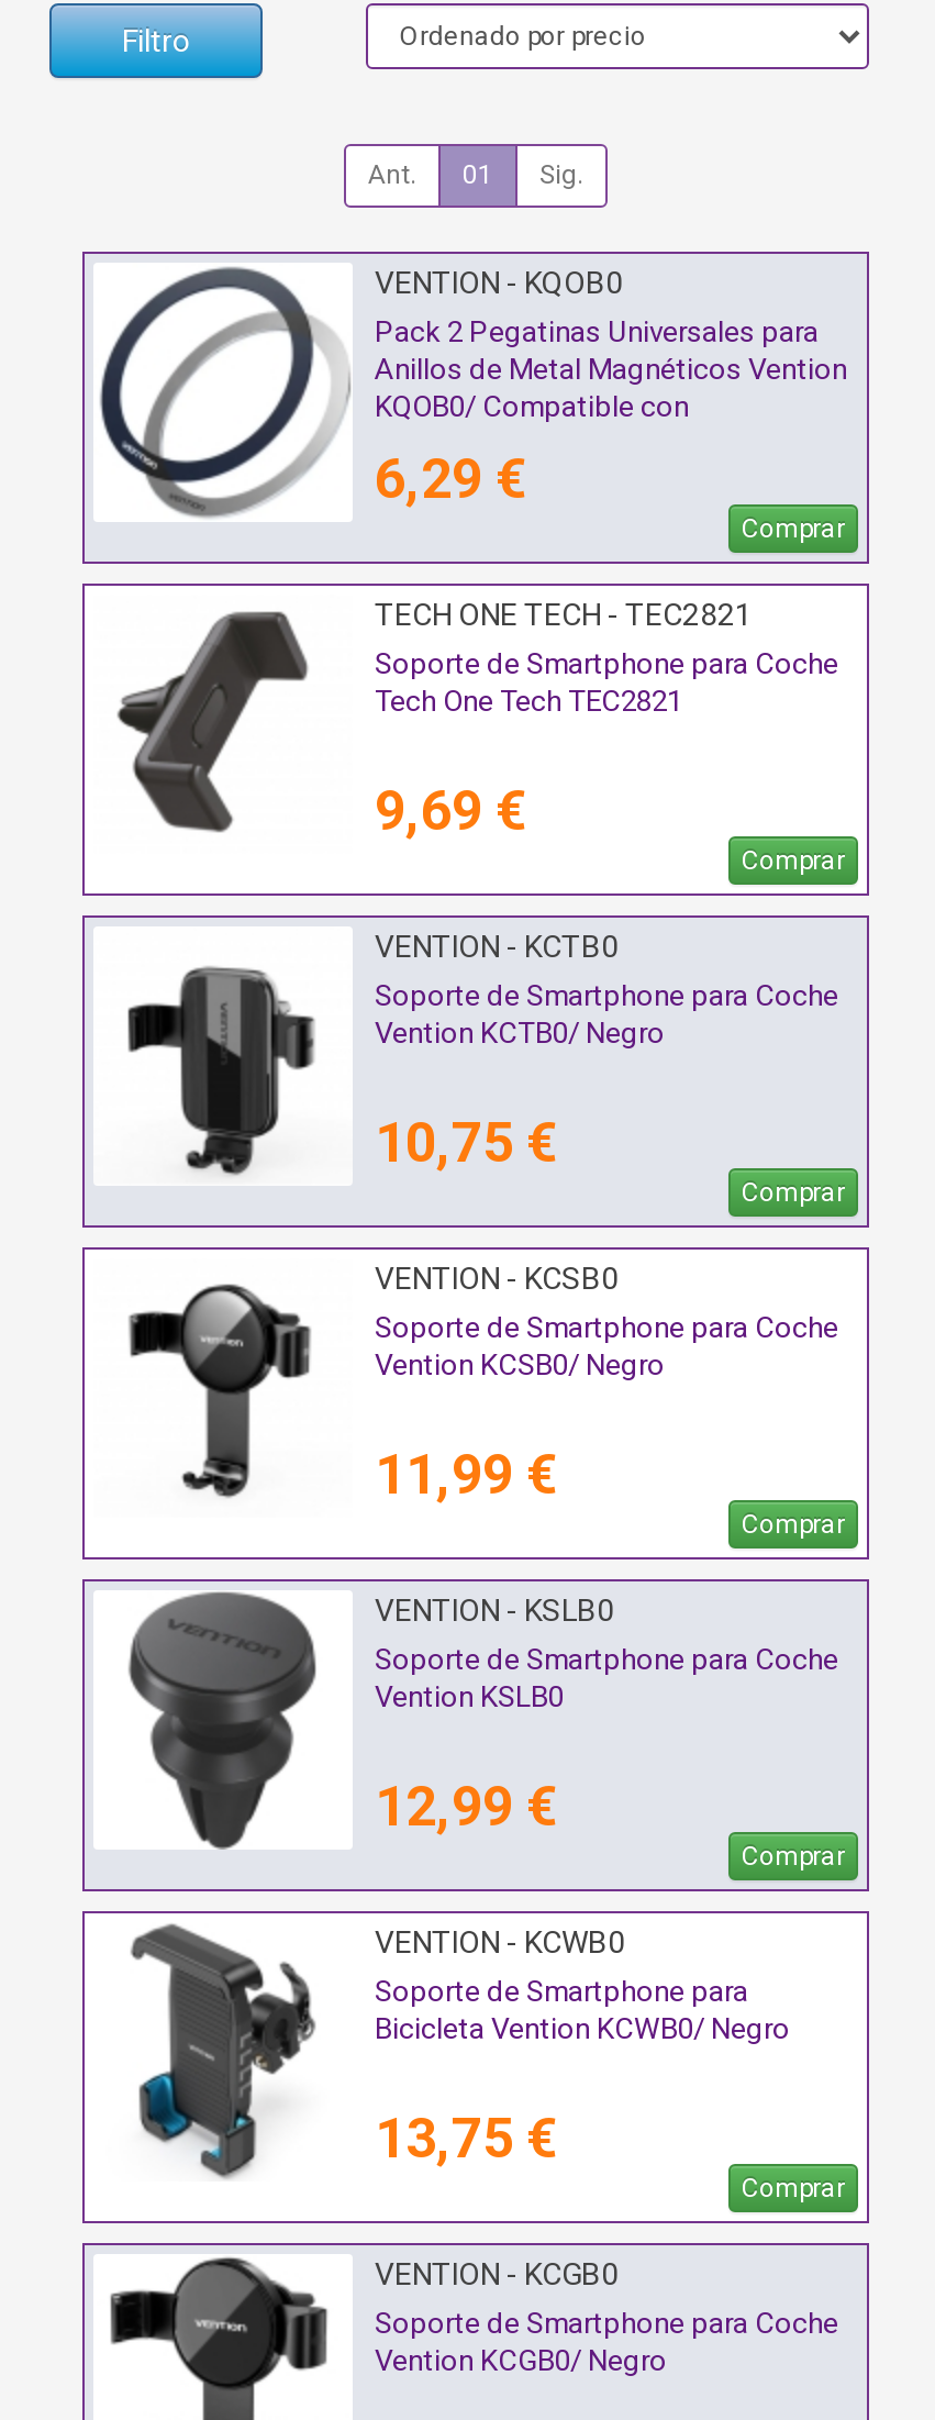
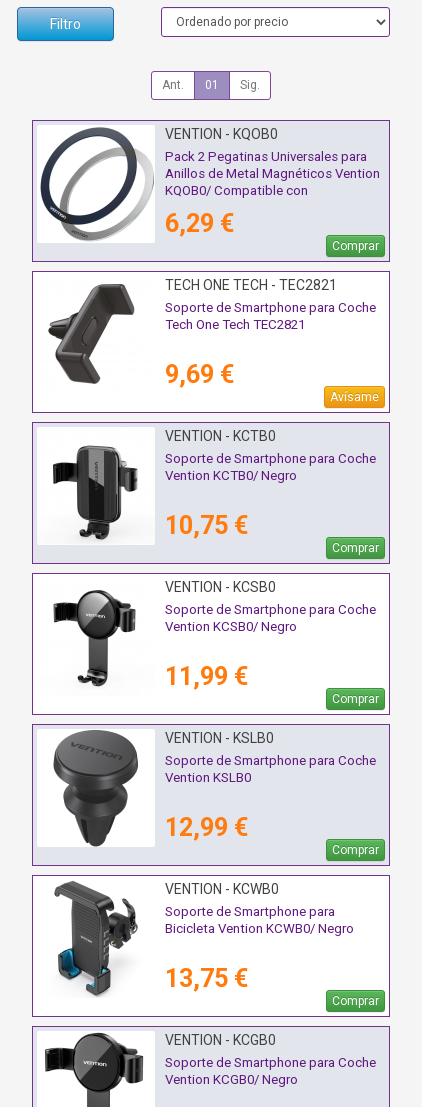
- Comprar
+ Avísame
